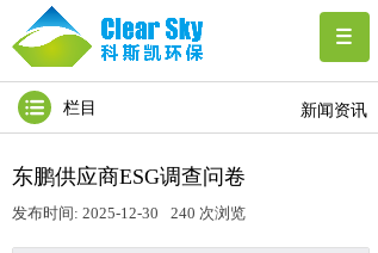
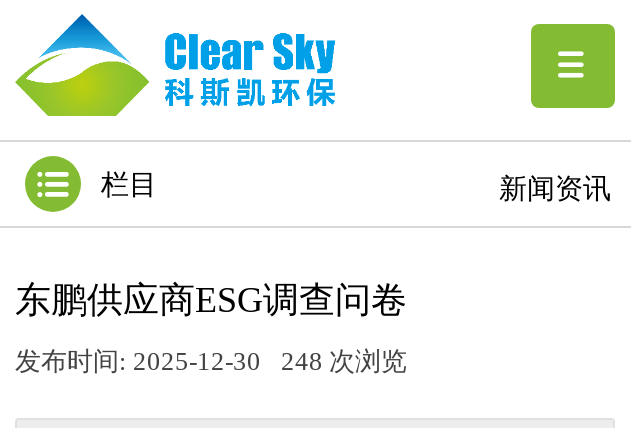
- 发布时间: 2025-12-30 240次浏览
+ 发布时间: 2025-12-30 248次浏览
